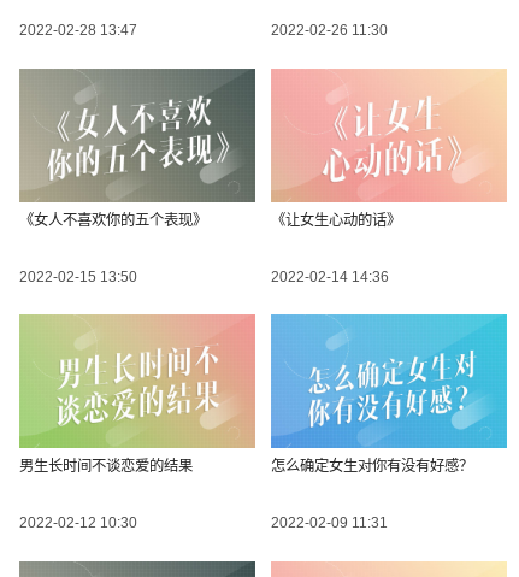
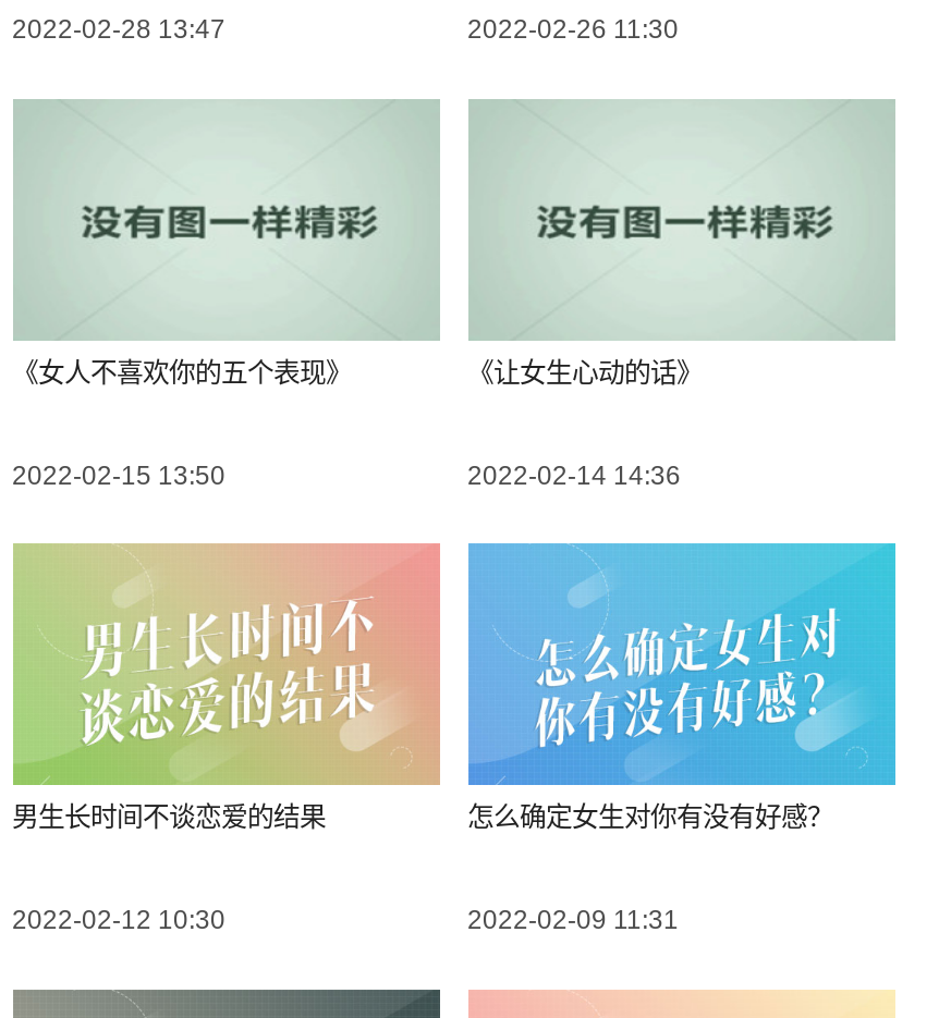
- [image]
+ [image]

- [image]
+ [image]
